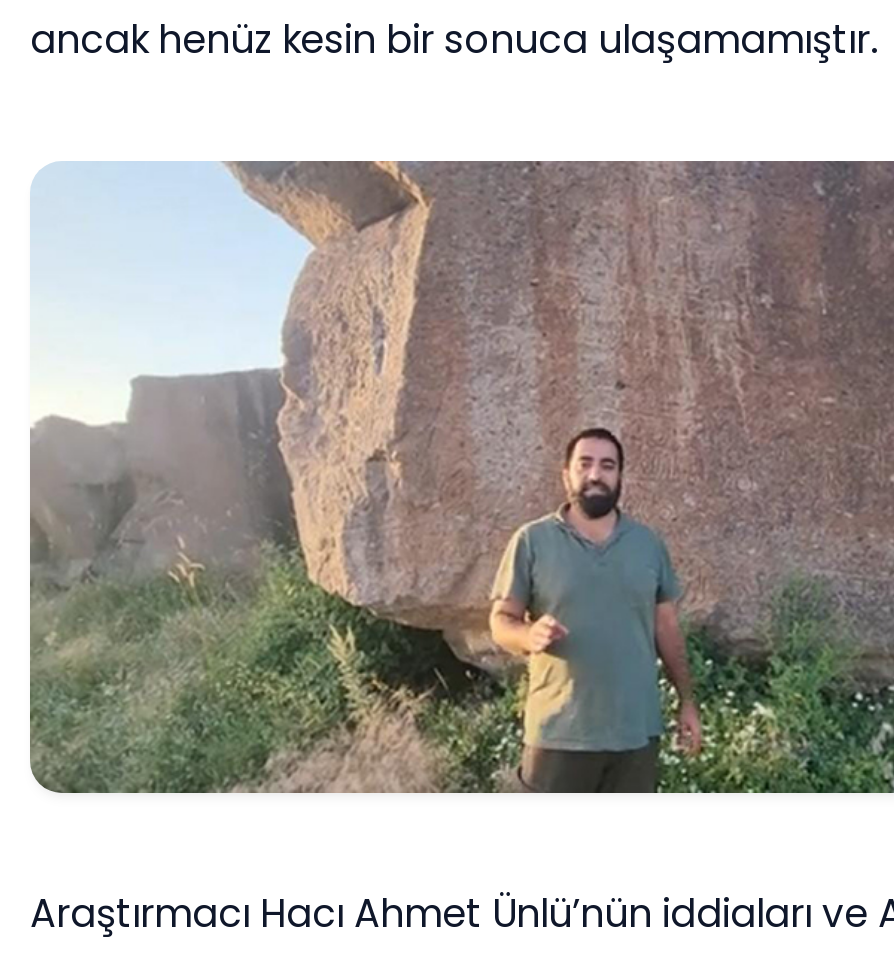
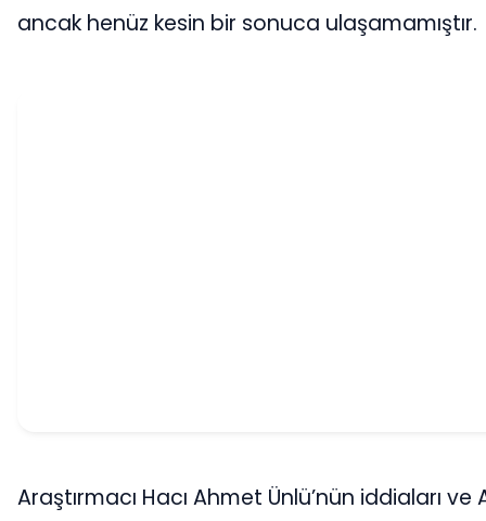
- [image]
